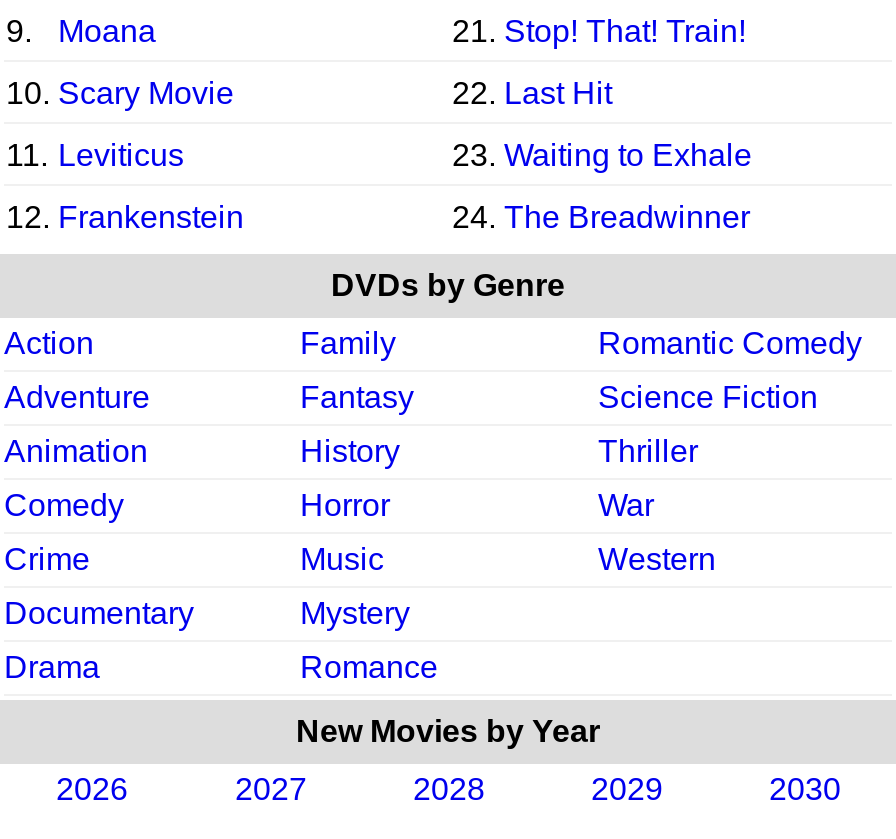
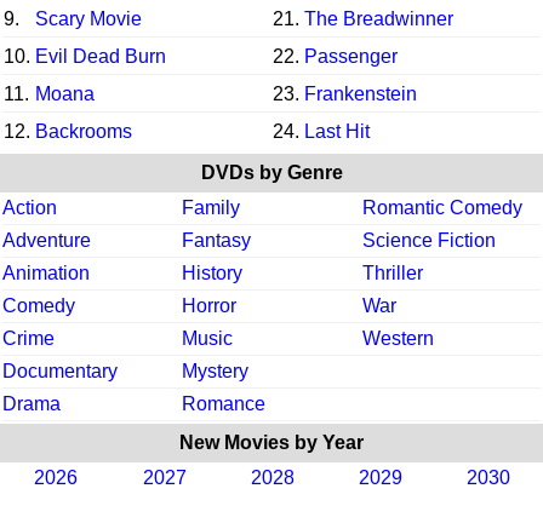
- Moana
- 21. Stop! That! Train!
+ Scary Movie
+ 21. The Breadwinner

- 10. Scary Movie
- 22. Last Hit
+ 10. Evil Dead Burn
+ 22. Passenger

- 11. Leviticus
- 23. Waiting to Exhale
+ 11. Moana
+ 23. Frankenstein

- 12. Frankenstein
- 24. The Breadwinner
+ 12. Backrooms
+ 24. Last Hit
